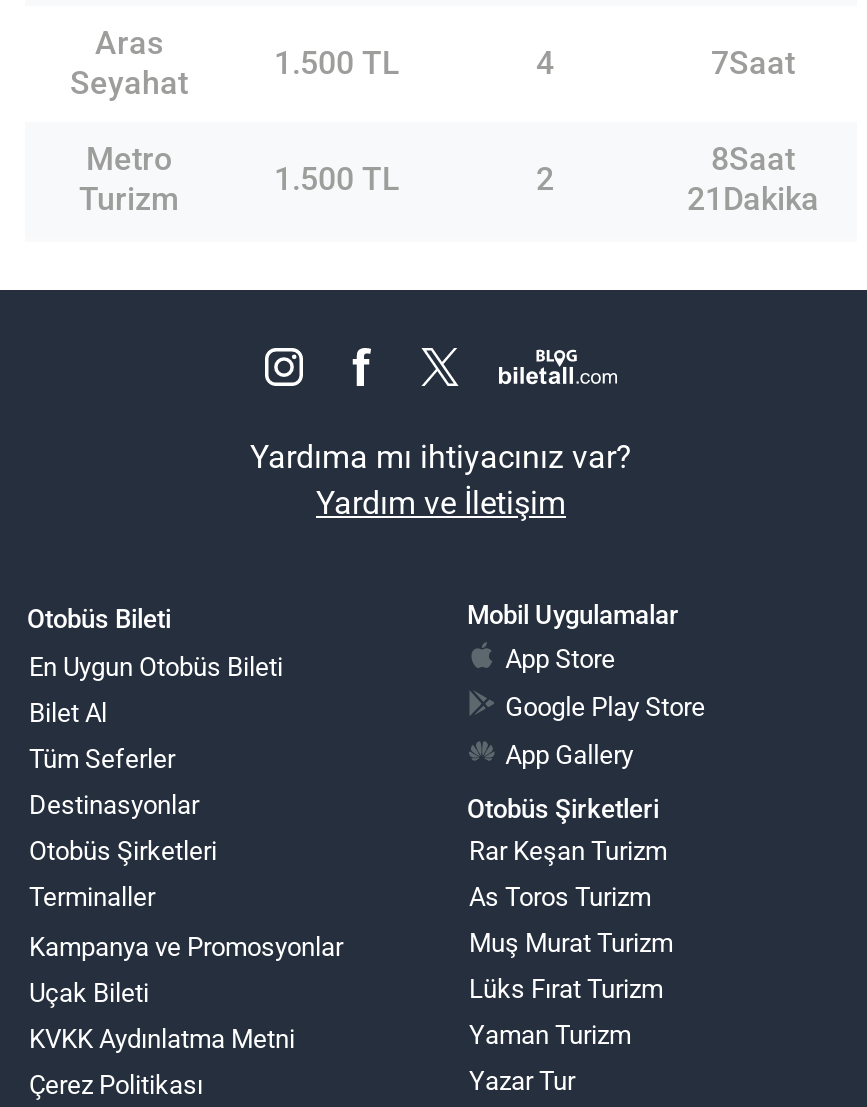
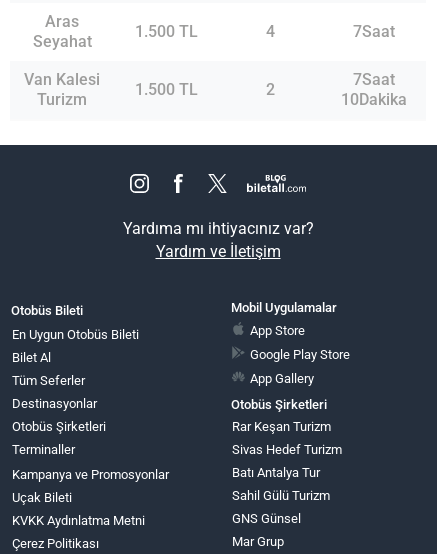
- Metro
+ Van Kalesi

- 8Saat
- 21Dakika
+ 7Saat
+ 10Dakika

- As Toros Turizm
+ Sivas Hedef Turizm

- Muş Murat Turizm
+ Batı Antalya Tur

- Lüks Fırat Turizm
+ Sahil Gülü Turizm

- Yaman Turizm
+ GNS Günsel

- Yazar Tur
+ Mar Grup
